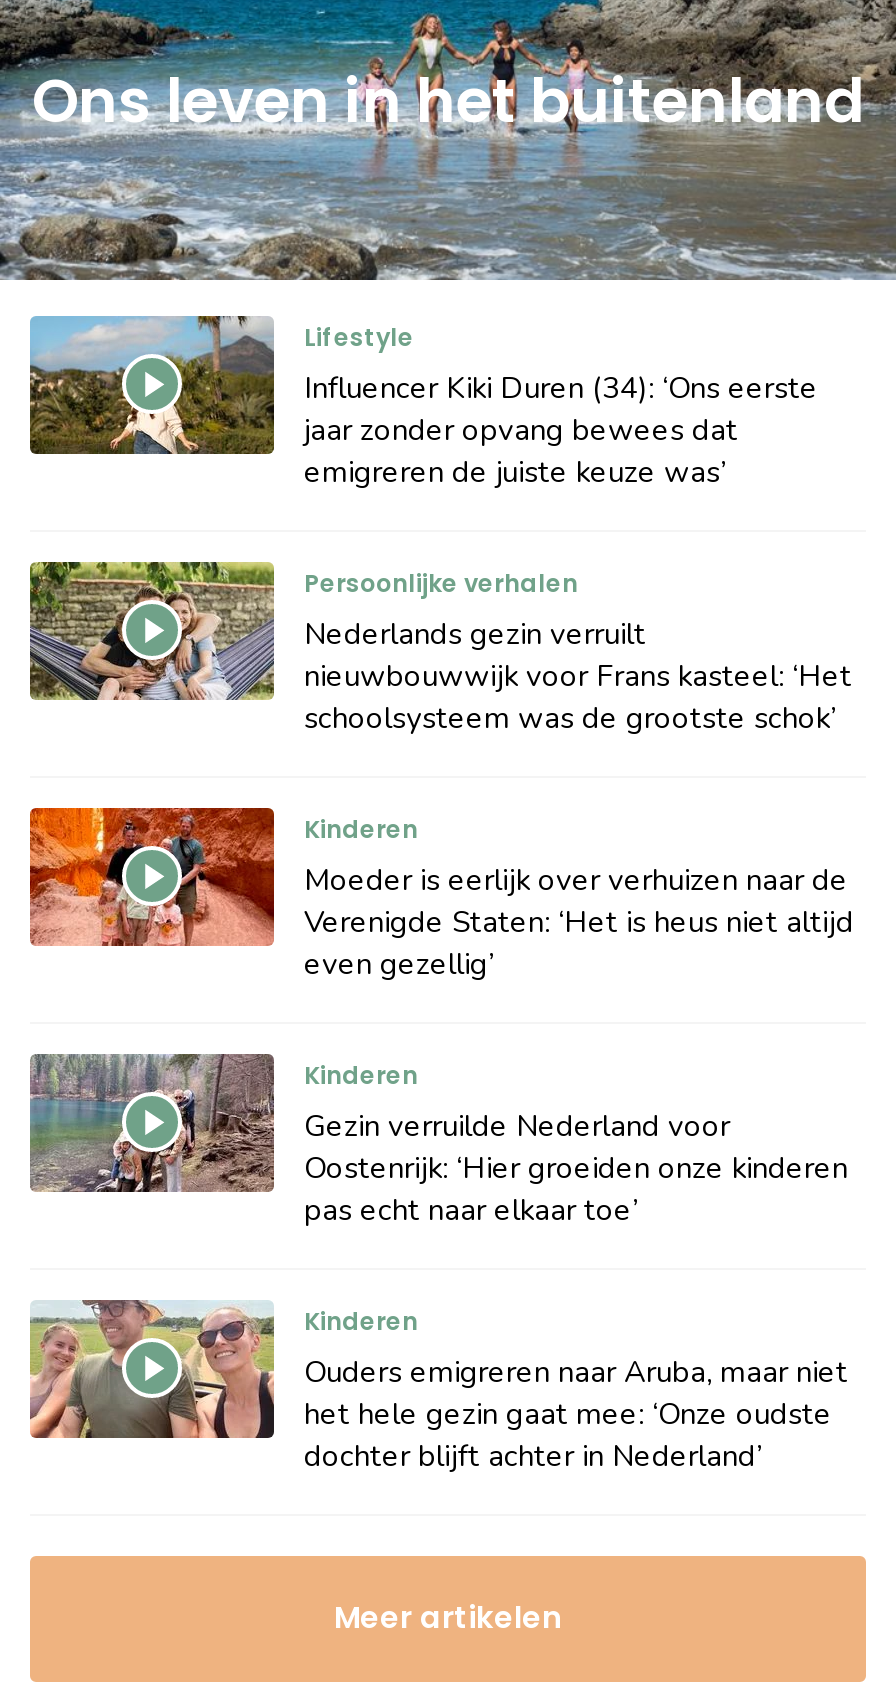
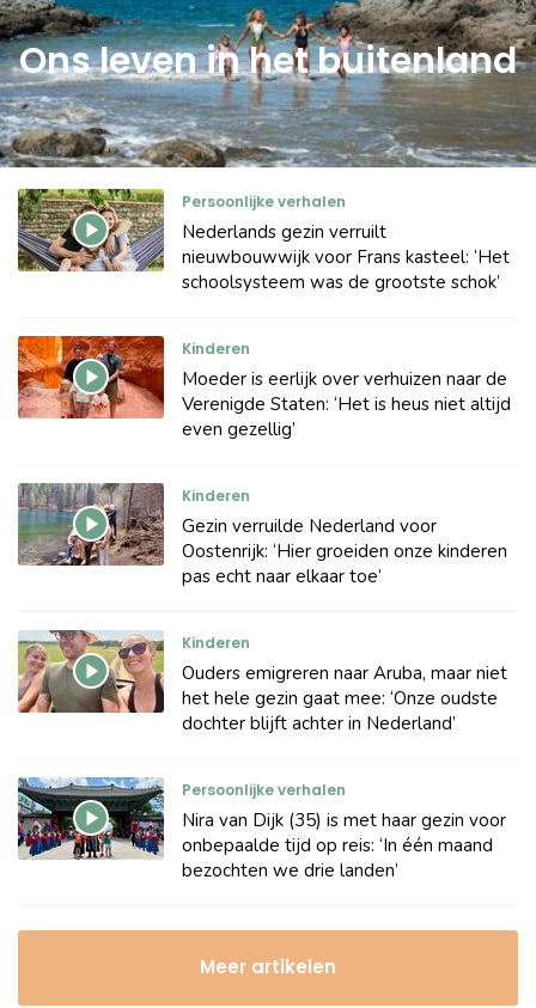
- [image]
- Lifestyle
- Influencer Kiki Duren (34): ‘Ons eerste
- jaar zonder opvang bewees dat
- emigreren de juiste keuze was’

moved up: [image] | Persoonlijke verhalen | Nederlands gezin verruilt | ... | het hele gezin gaat mee: ‘Onze oudste | dochter blijft achter in Nederland’

+ [image]
+ Persoonlijke verhalen
+ Nira van Dijk (35) is met haar gezin voor
+ onbepaalde tijd op reis: ‘In één maand
+ bezochten we drie landen’
